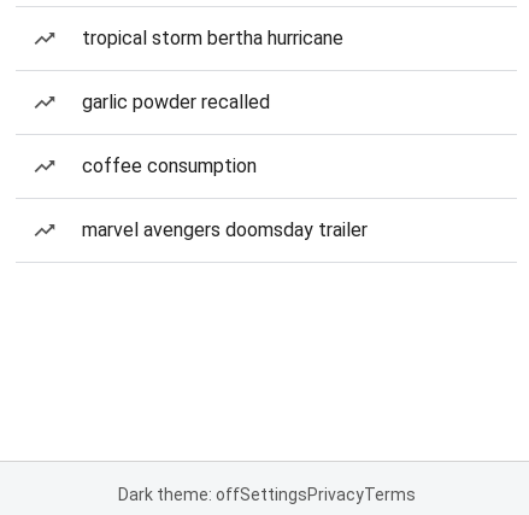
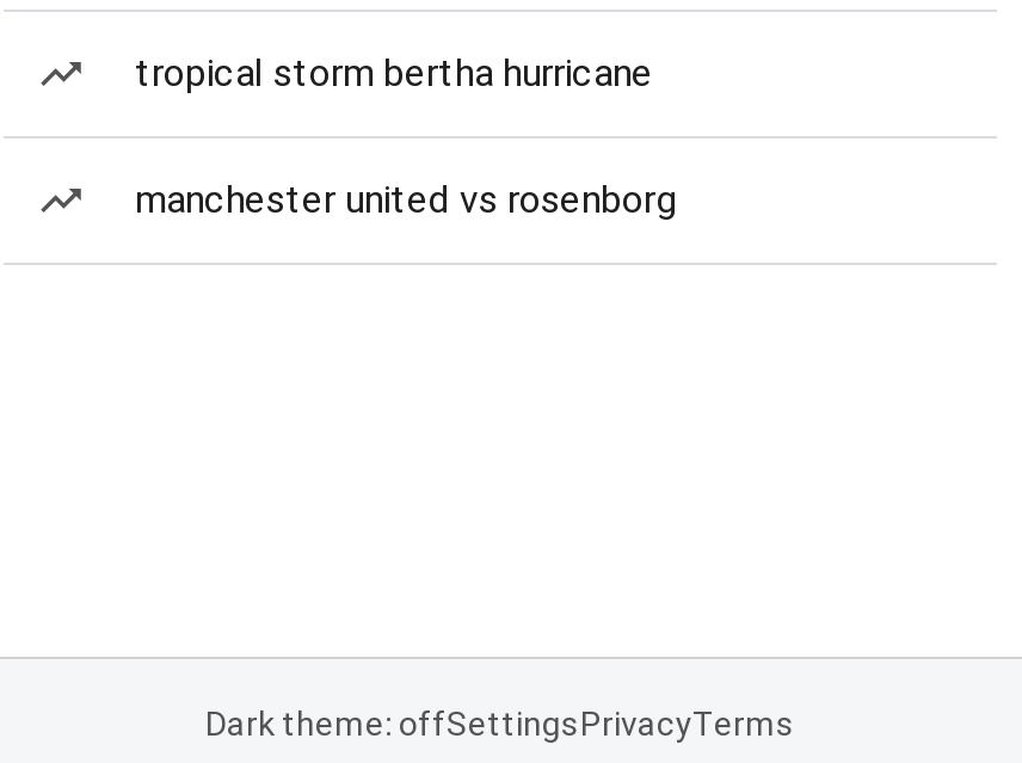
- garlic powder recalled
- coffee consumption
- marvel avengers doomsday trailer
+ manchester united vs rosenborg
